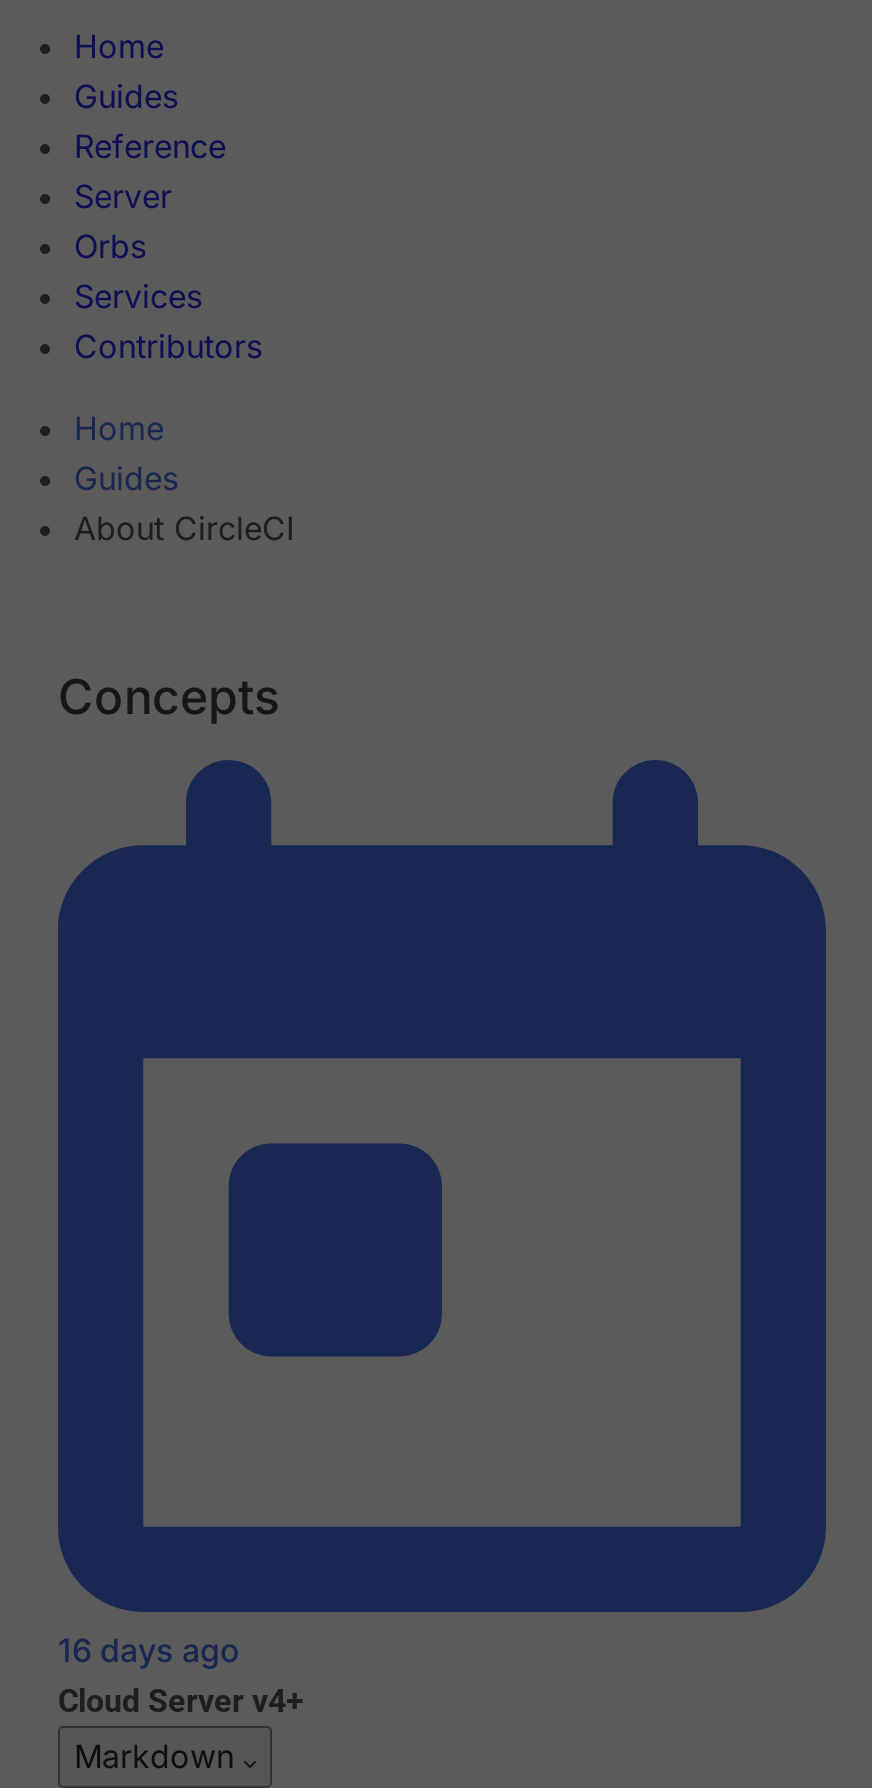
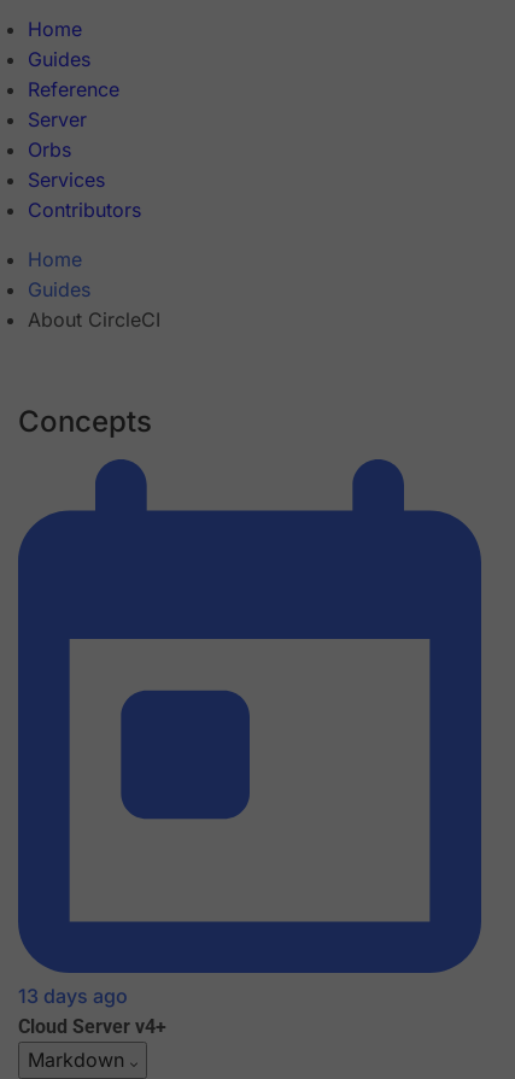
- 16 days ago
+ 13 days ago
